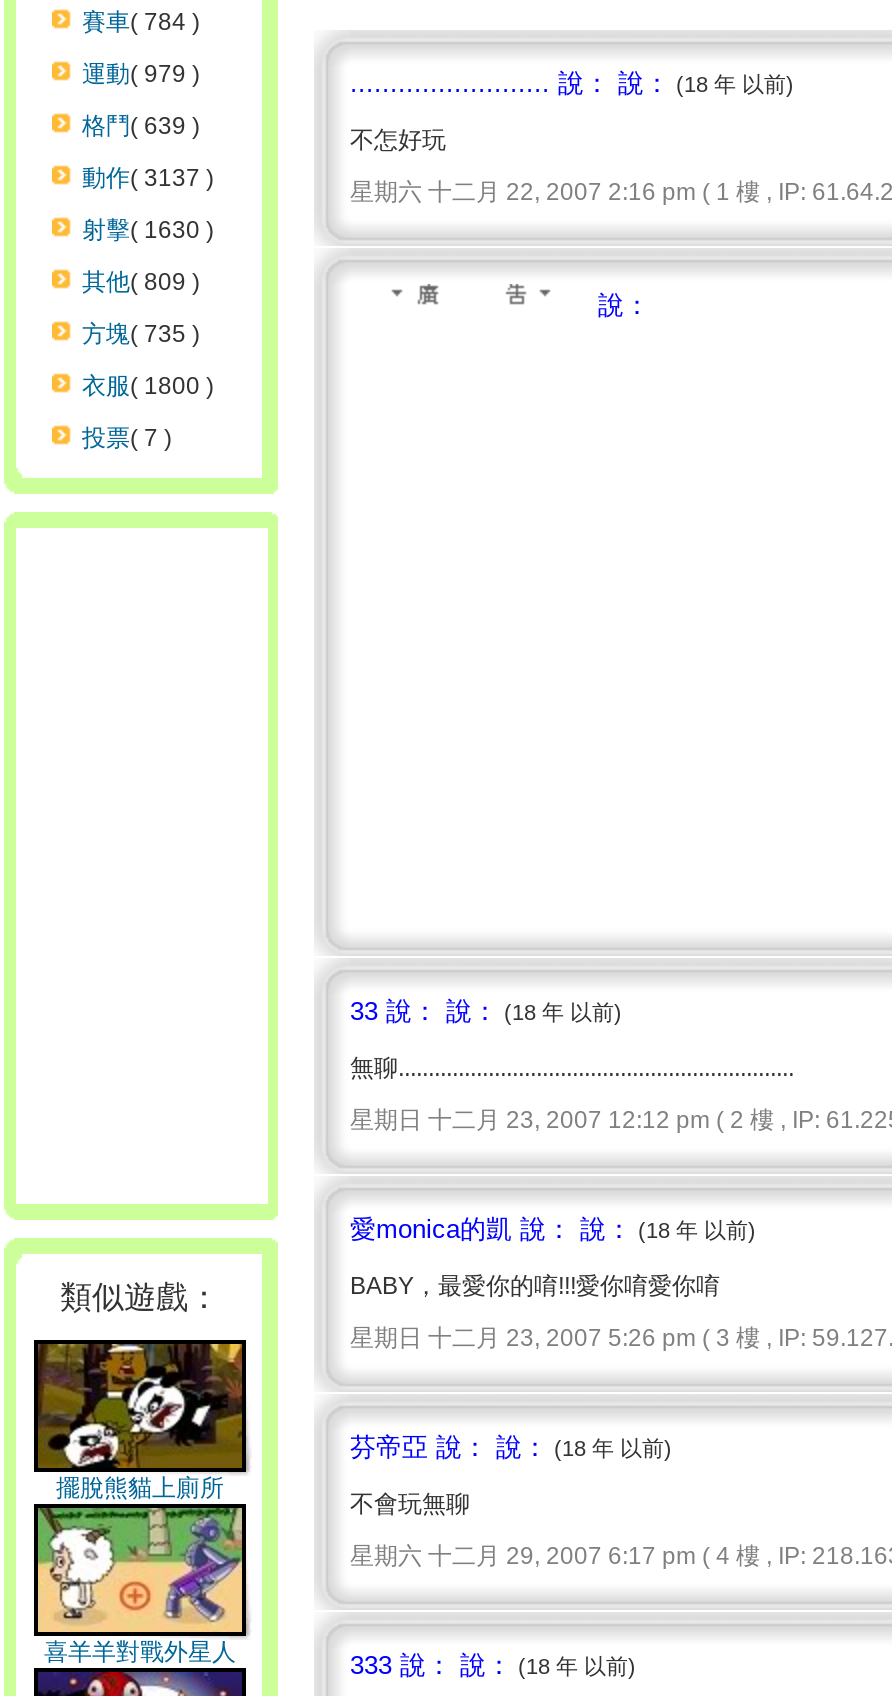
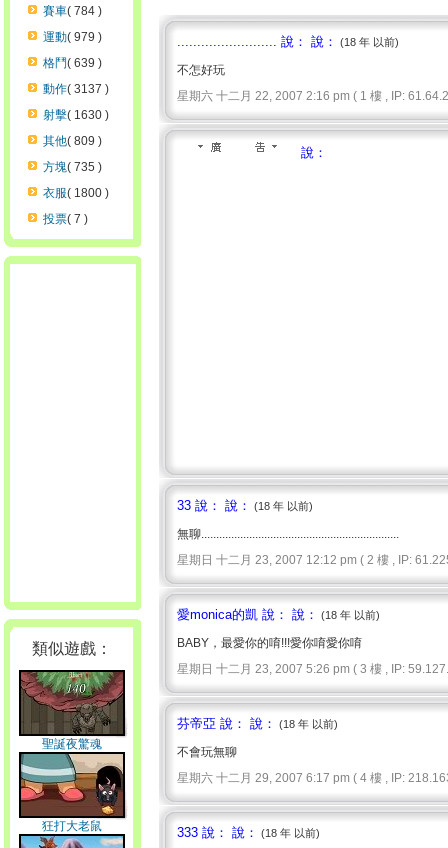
- [image]
- 擺脫熊貓上廁所
+ [image]
+ 聖誕夜驚魂

- [image]
- 喜羊羊對戰外星人
+ [image]
+ 狂打大老鼠
